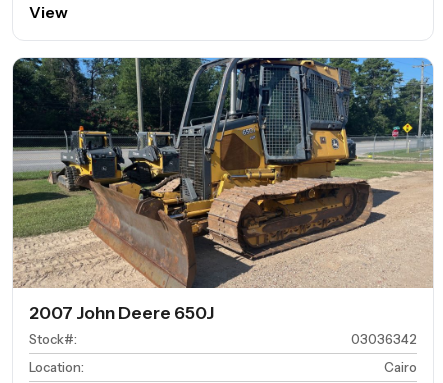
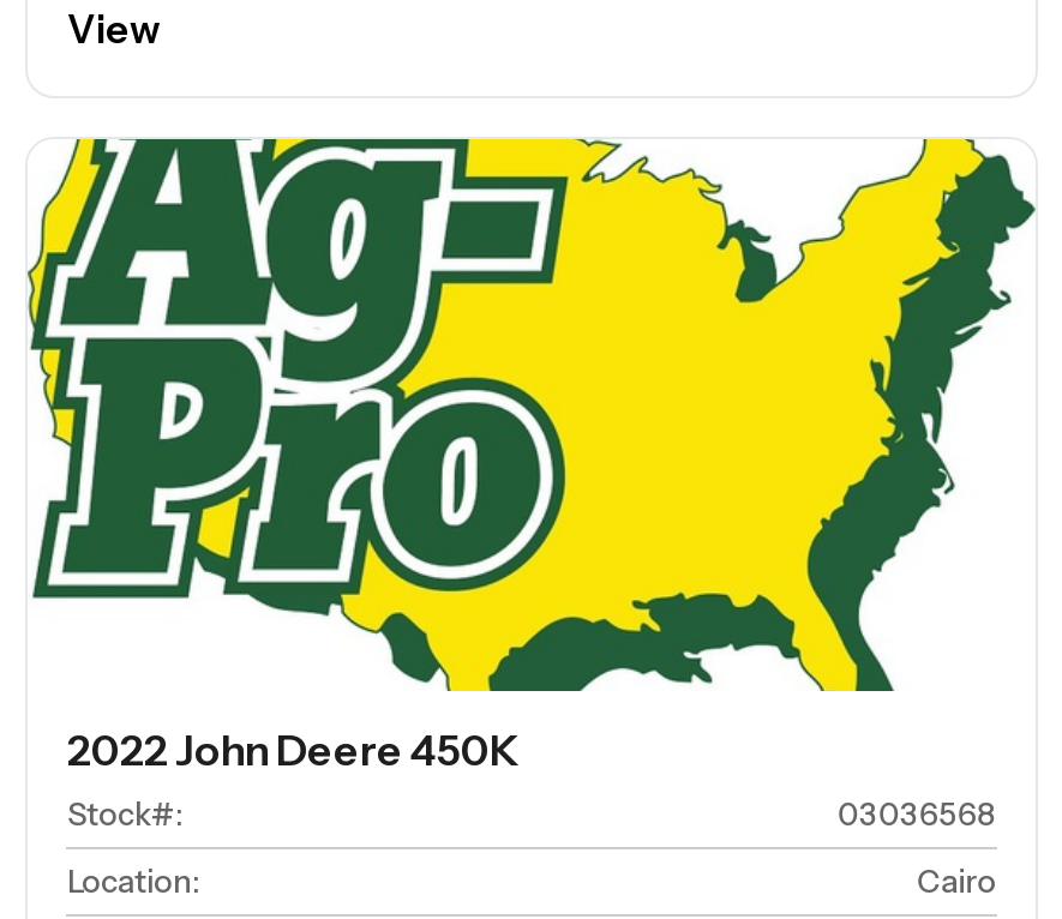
- [image]
- 2007 John Deere 650J
+ [image]
+ 2022 John Deere 450K

- 03036342
+ 03036568
